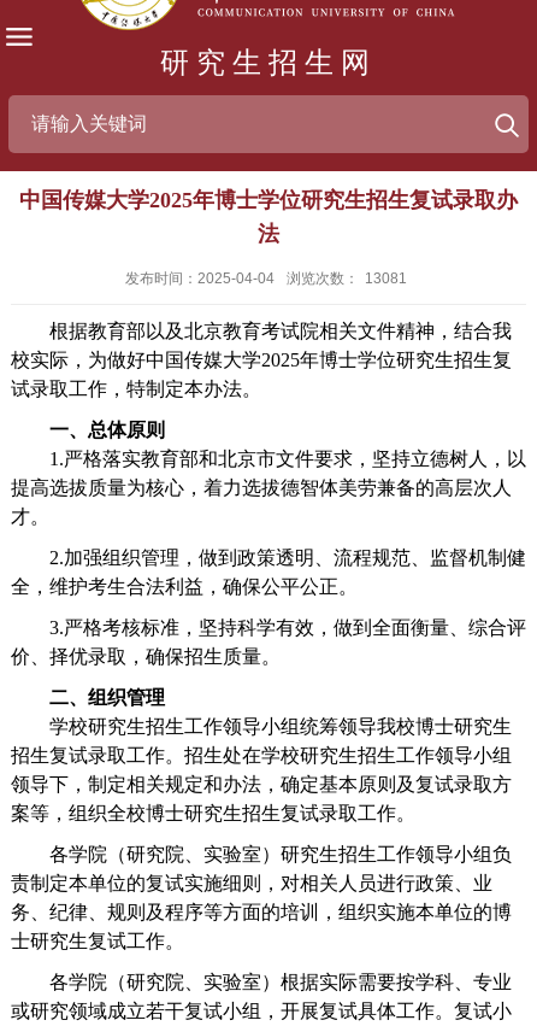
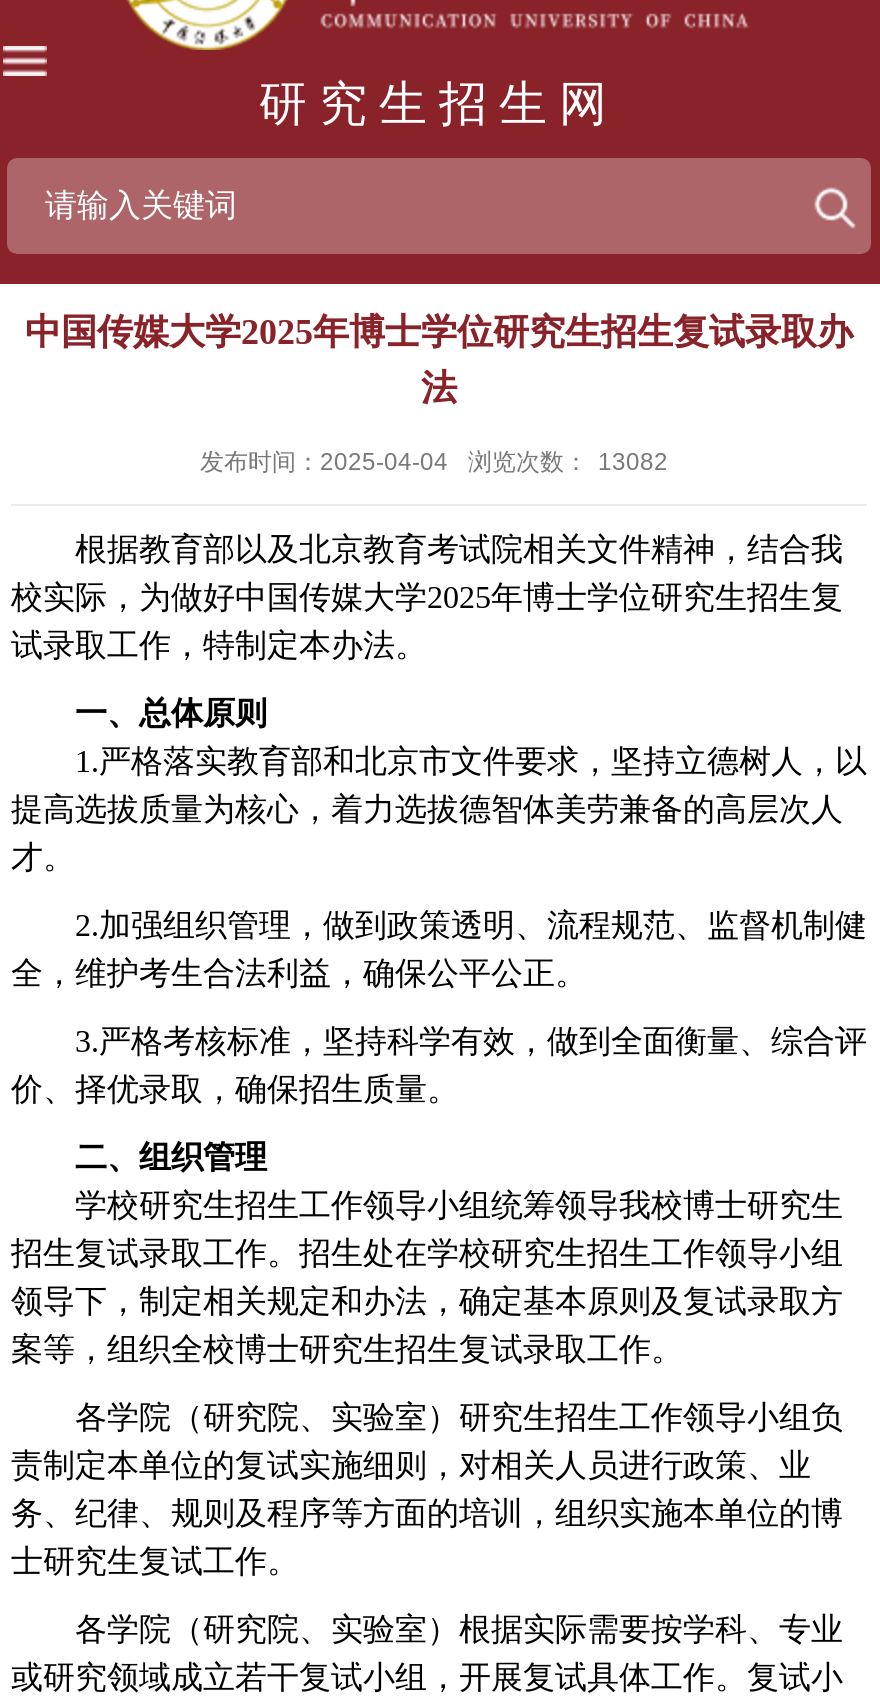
- 发布时间：2025-04-04 浏览次数： 13081
+ 发布时间：2025-04-04 浏览次数： 13082
